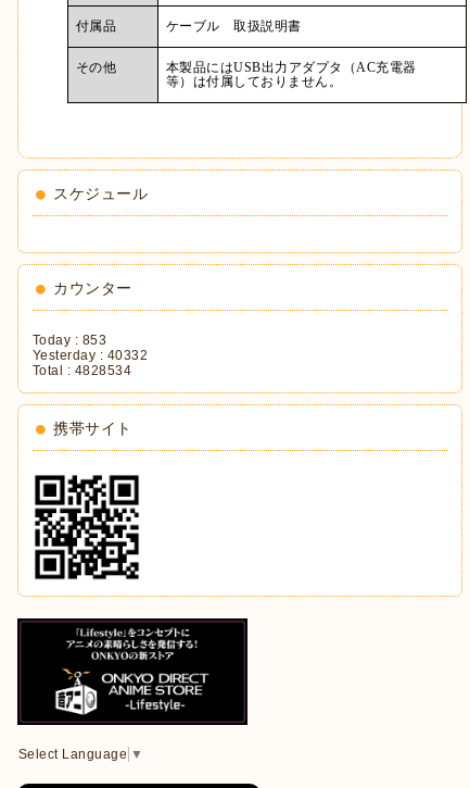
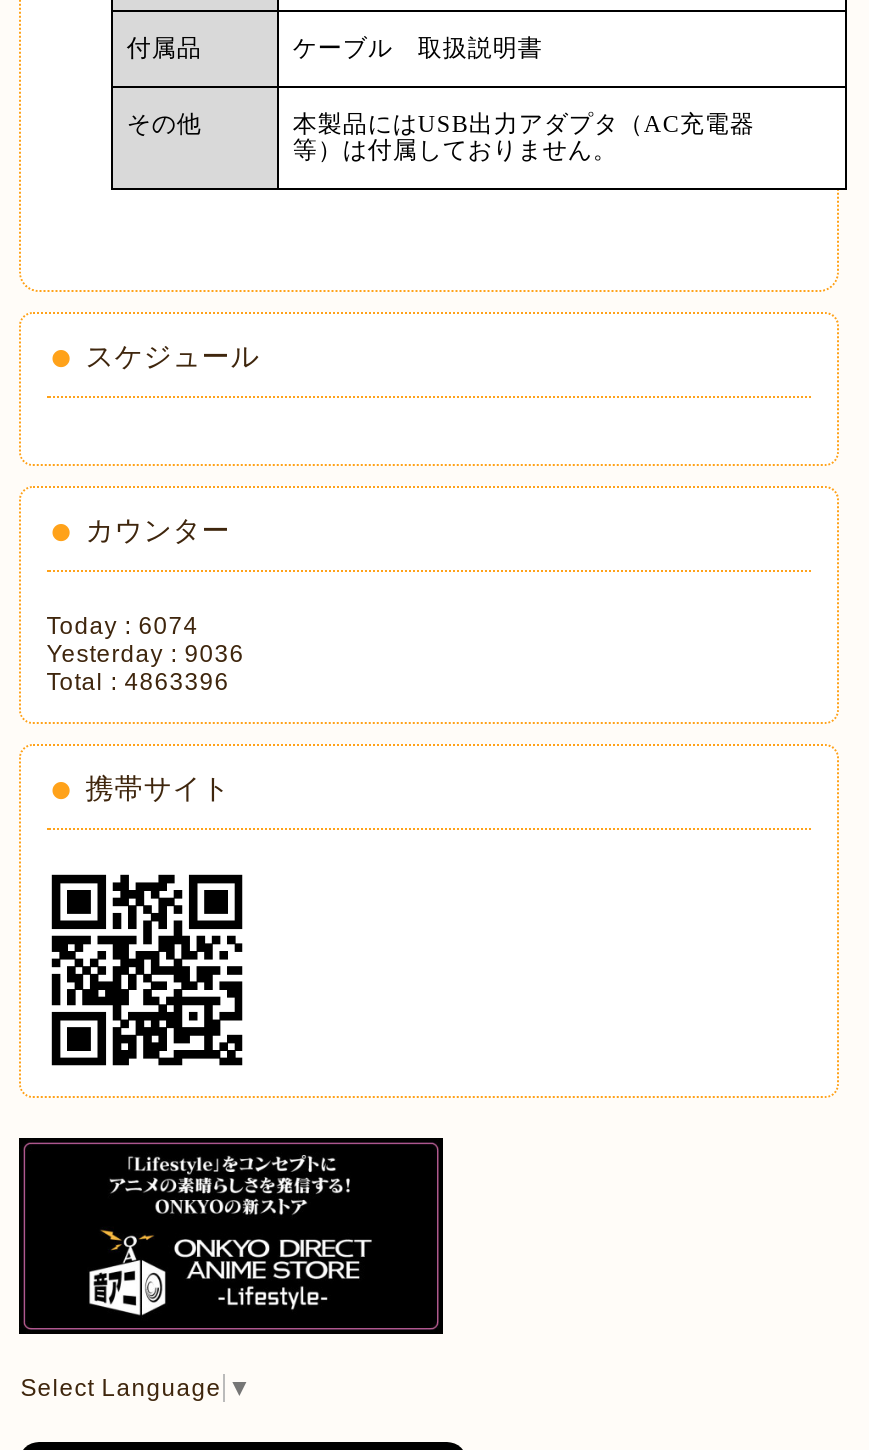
- Today : 853
+ Today : 6074

- Yesterday : 40332
+ Yesterday : 9036

- Total : 4828534
+ Total : 4863396
